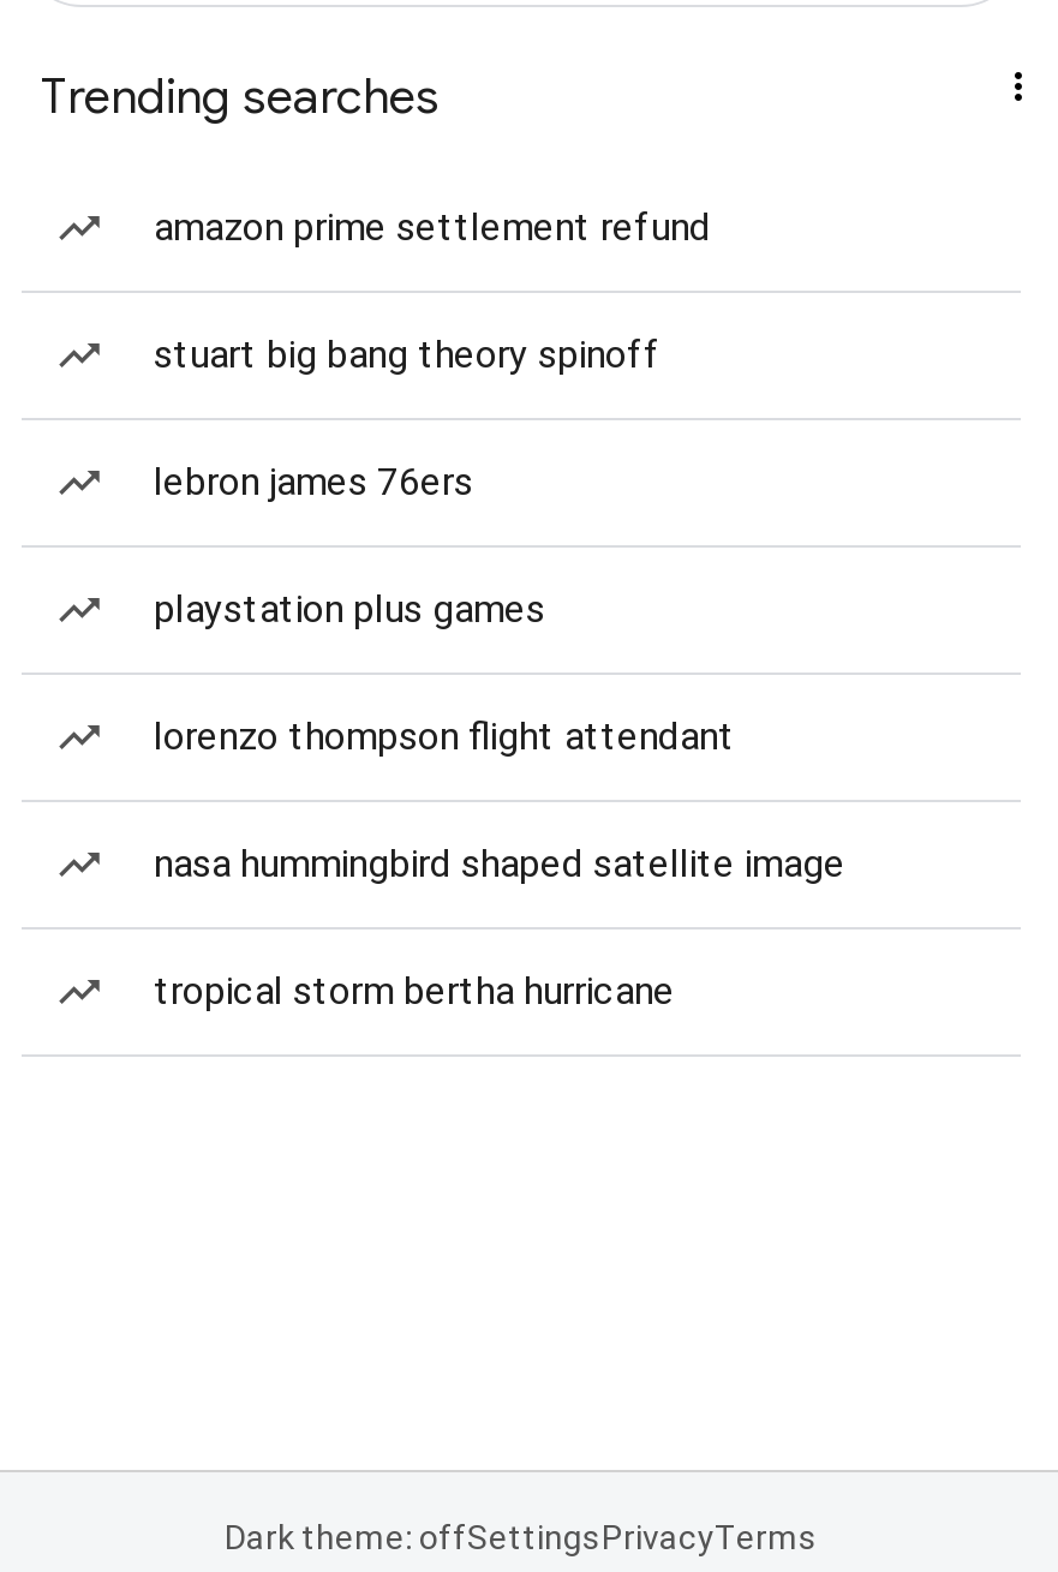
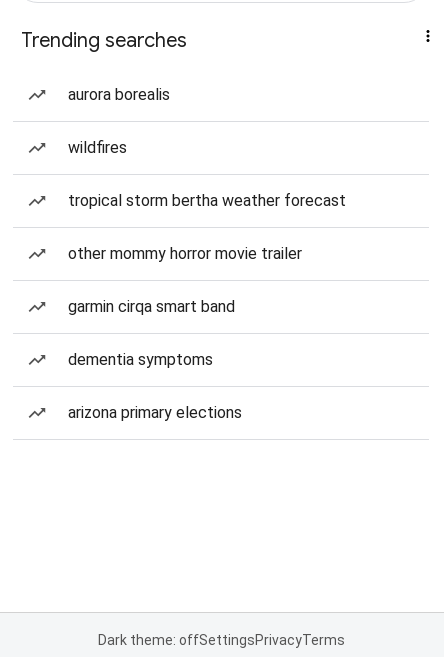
- amazon prime settlement refund
+ aurora borealis

- stuart big bang theory spinoff
+ wildfires

- lebron james 76ers
+ tropical storm bertha weather forecast

- playstation plus games
+ other mommy horror movie trailer

- lorenzo thompson flight attendant
+ garmin cirqa smart band

- nasa hummingbird shaped satellite image
+ dementia symptoms

- tropical storm bertha hurricane
+ arizona primary elections
